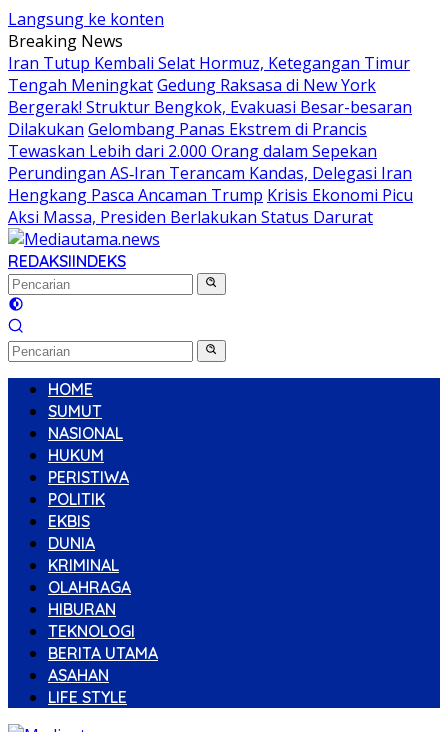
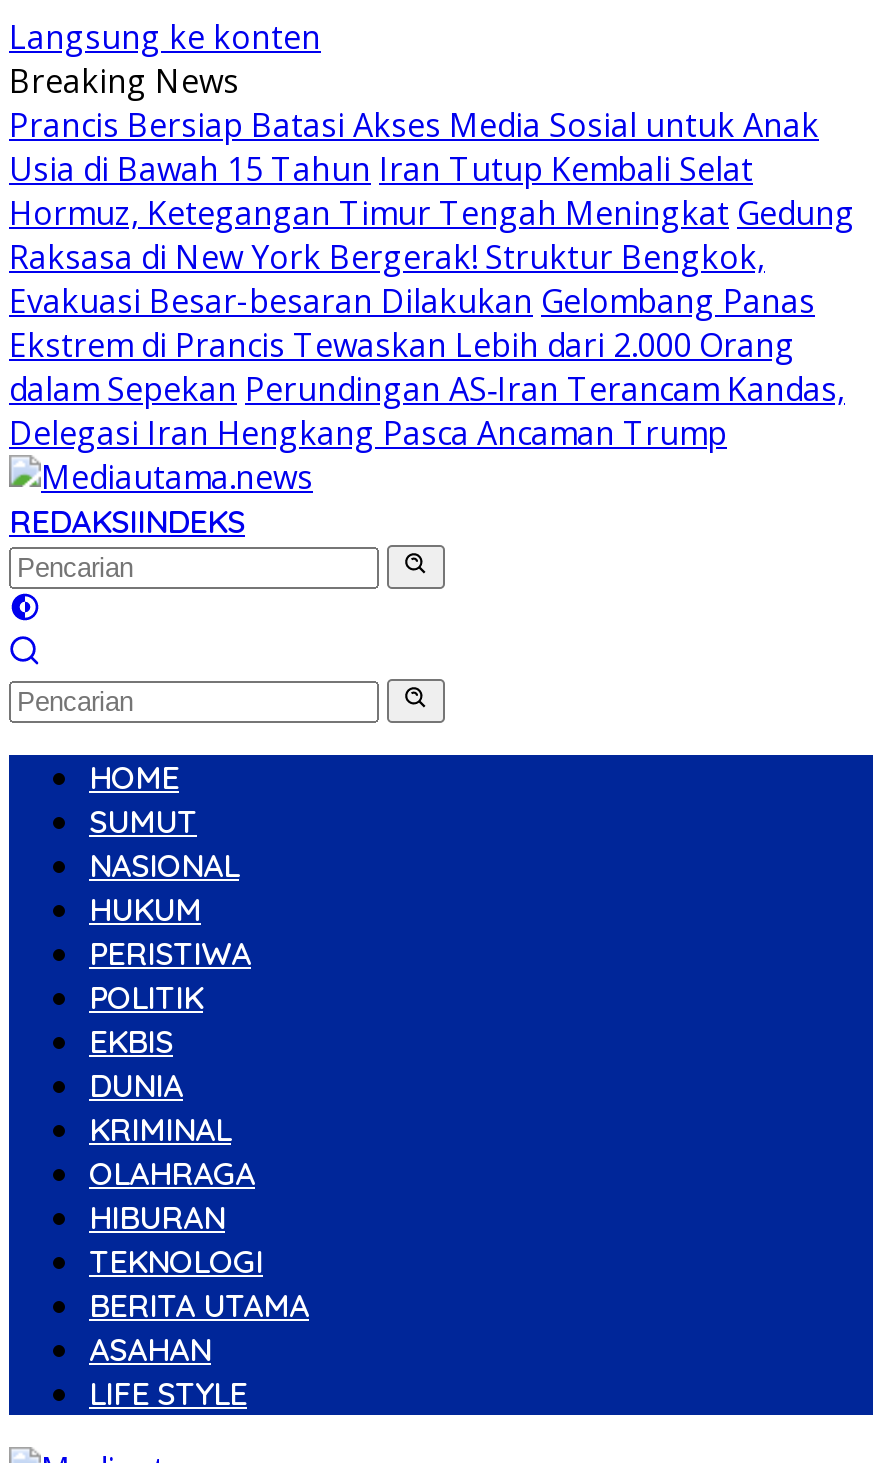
- Iran Tutup Kembali Selat Hormuz, Ketegangan Timur
- Tengah Meningkat Gedung Raksasa di New York
- Bergerak! Struktur Bengkok, Evakuasi Besar-besaran
- Dilakukan Gelombang Panas Ekstrem di Prancis
- Tewaskan Lebih dari 2.000 Orang dalam Sepekan
- Perundingan AS‑Iran Terancam Kandas, Delegasi Iran
- Hengkang Pasca Ancaman Trump Krisis Ekonomi Picu
- Aksi Massa, Presiden Berlakukan Status Darurat
+ Prancis Bersiap Batasi Akses Media Sosial untuk Anak
+ Usia di Bawah 15 Tahun Iran Tutup Kembali Selat
+ Hormuz, Ketegangan Timur Tengah Meningkat Gedung
+ Raksasa di New York Bergerak! Struktur Bengkok,
+ Evakuasi Besar-besaran Dilakukan Gelombang Panas
+ Ekstrem di Prancis Tewaskan Lebih dari 2.000 Orang
+ dalam Sepekan Perundingan AS‑Iran Terancam Kandas,
+ Delegasi Iran Hengkang Pasca Ancaman Trump
